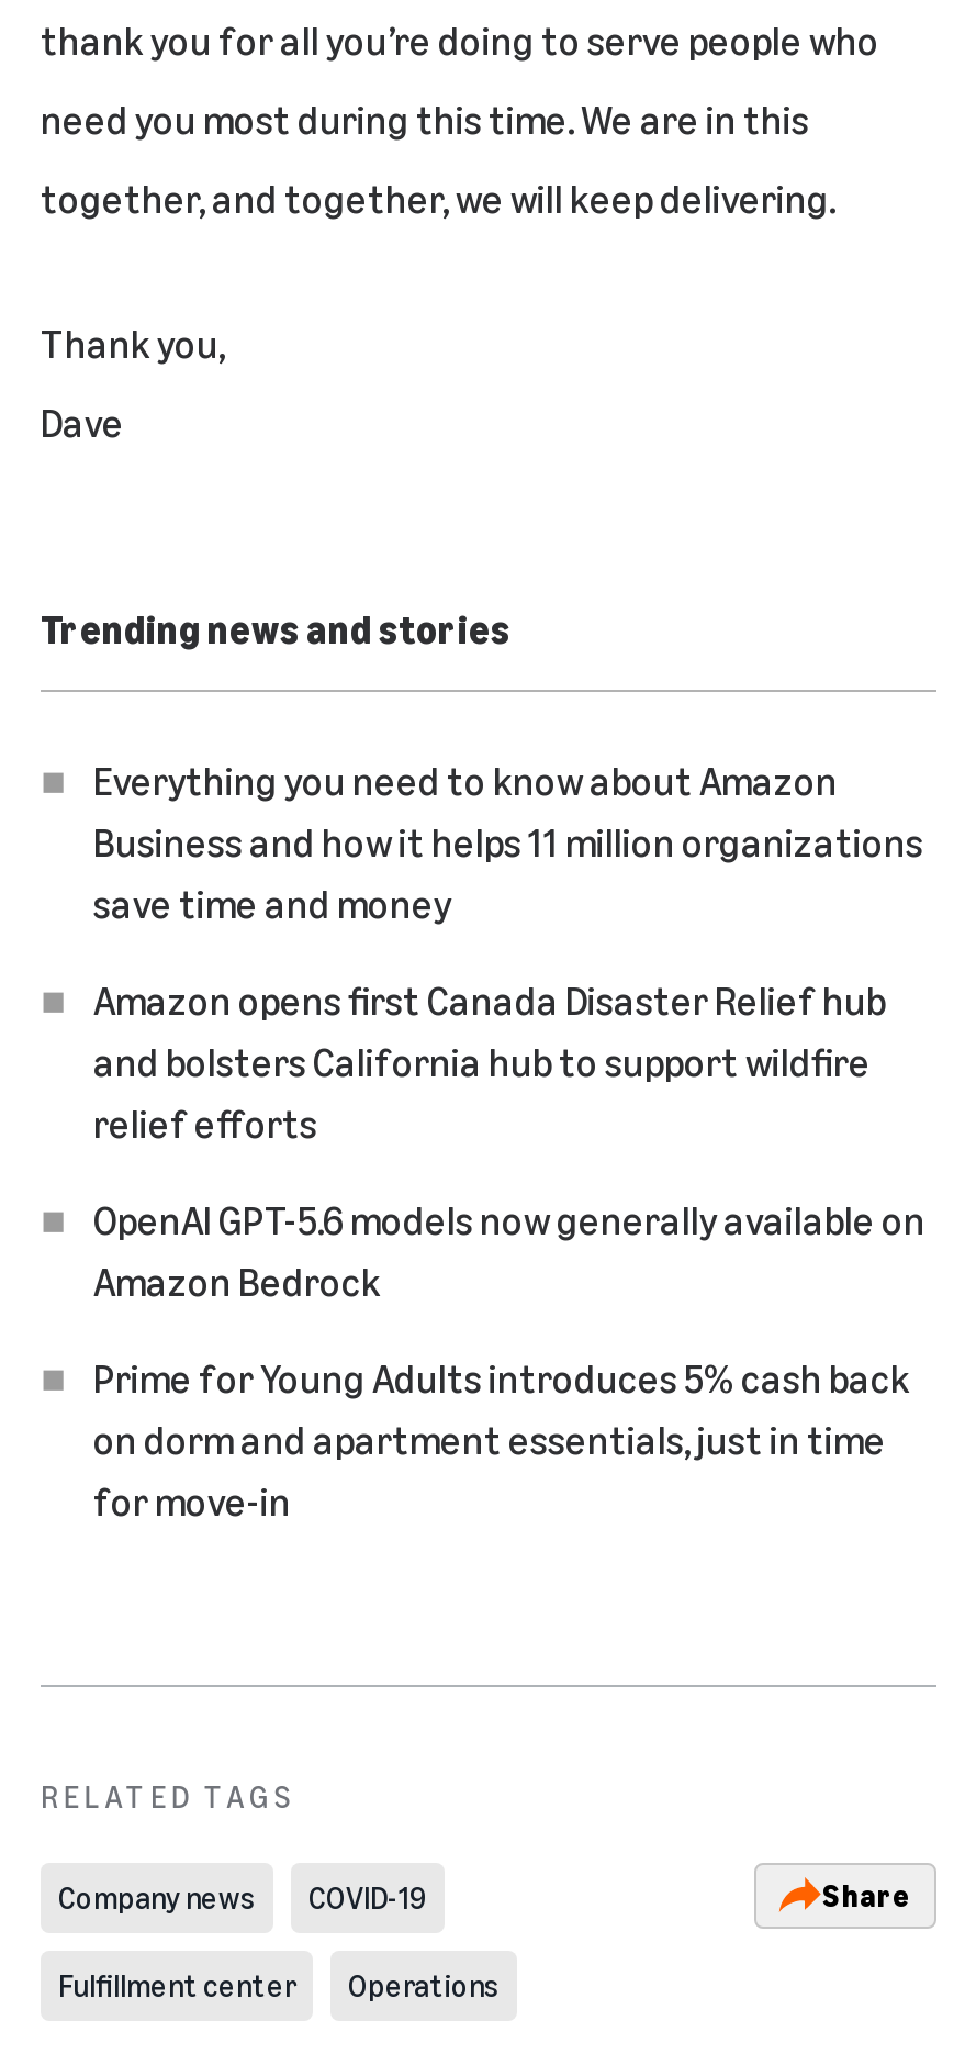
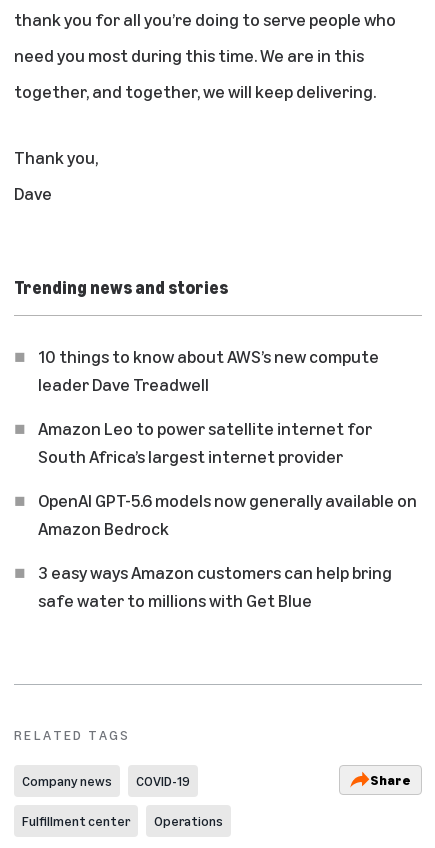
- Everything you need to know about Amazon
- Business and how it helps 11 million organizations
- save time and money
+ 10 things to know about AWS’s new compute
+ leader Dave Treadwell

- Amazon opens first Canada Disaster Relief hub
- and bolsters California hub to support wildfire
- relief efforts
+ Amazon Leo to power satellite internet for
+ South Africa’s largest internet provider

- Prime for Young Adults introduces 5% cash back
- on dorm and apartment essentials, just in time
- for move-in
+ 3 easy ways Amazon customers can help bring
+ safe water to millions with Get Blue
